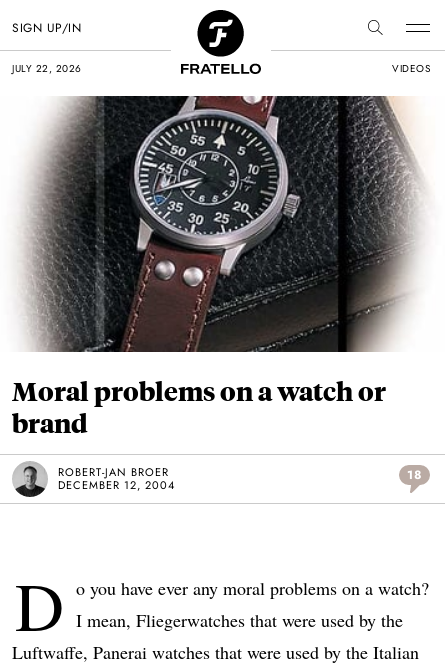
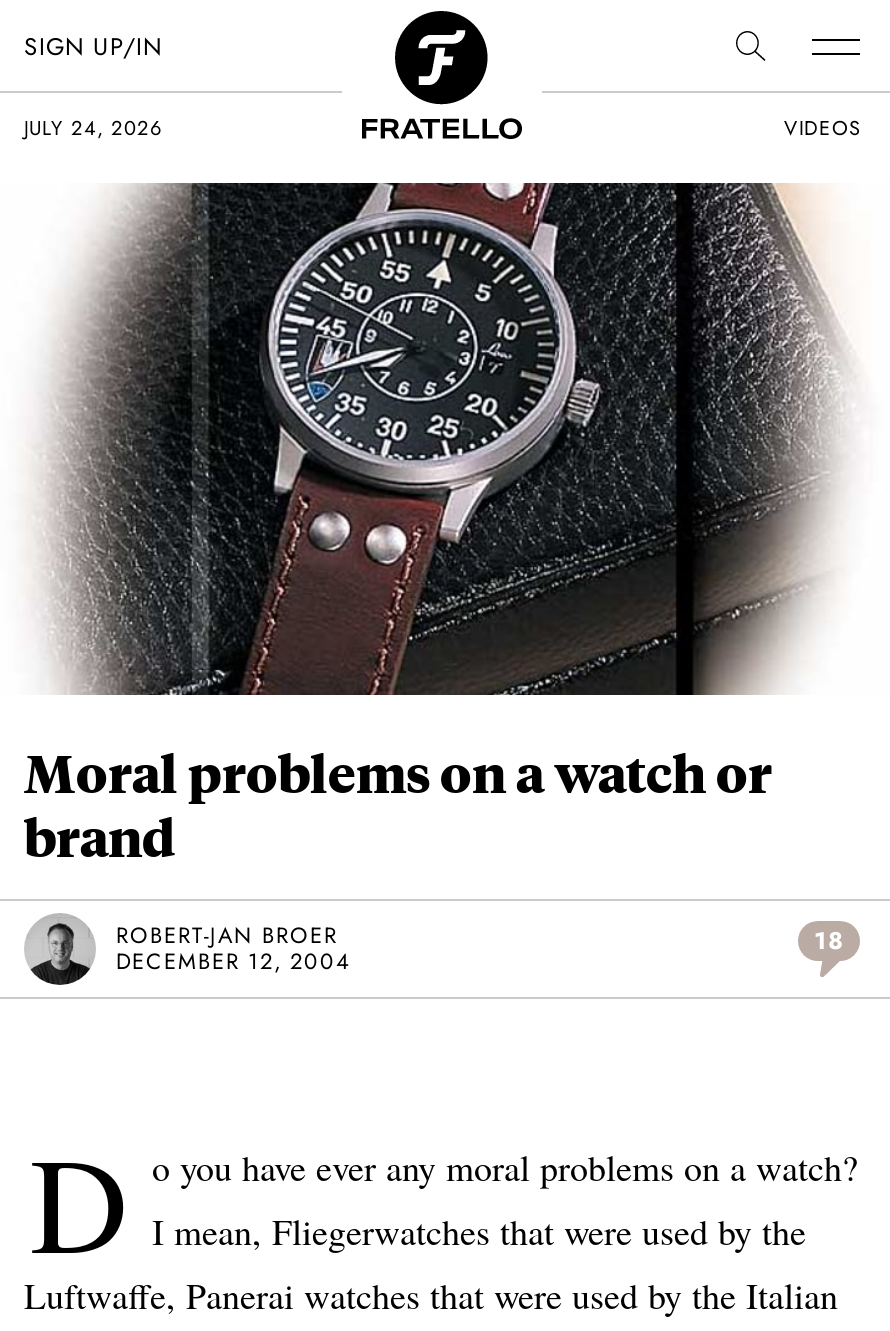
- JULY 22, 2026
+ JULY 24, 2026
